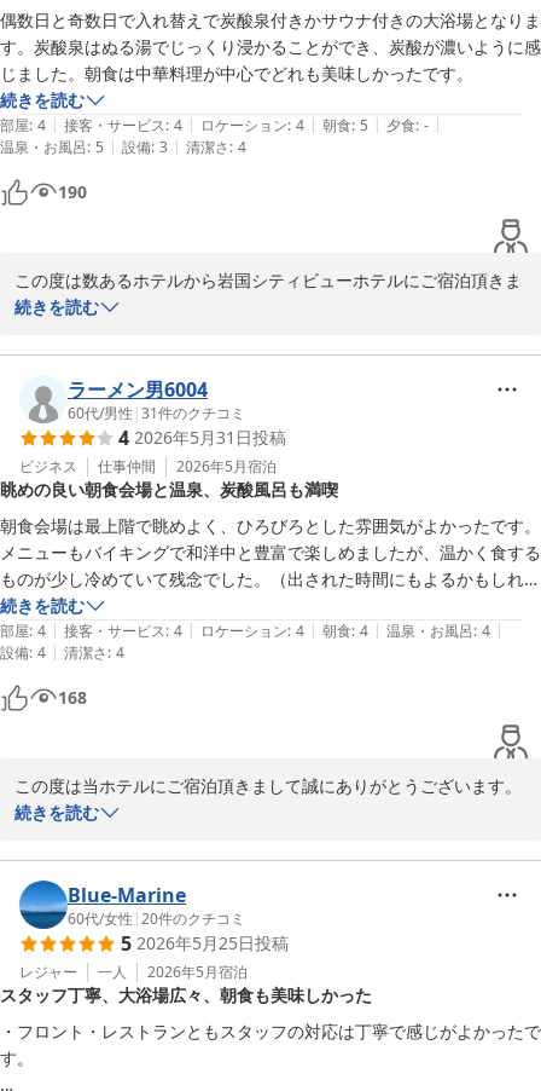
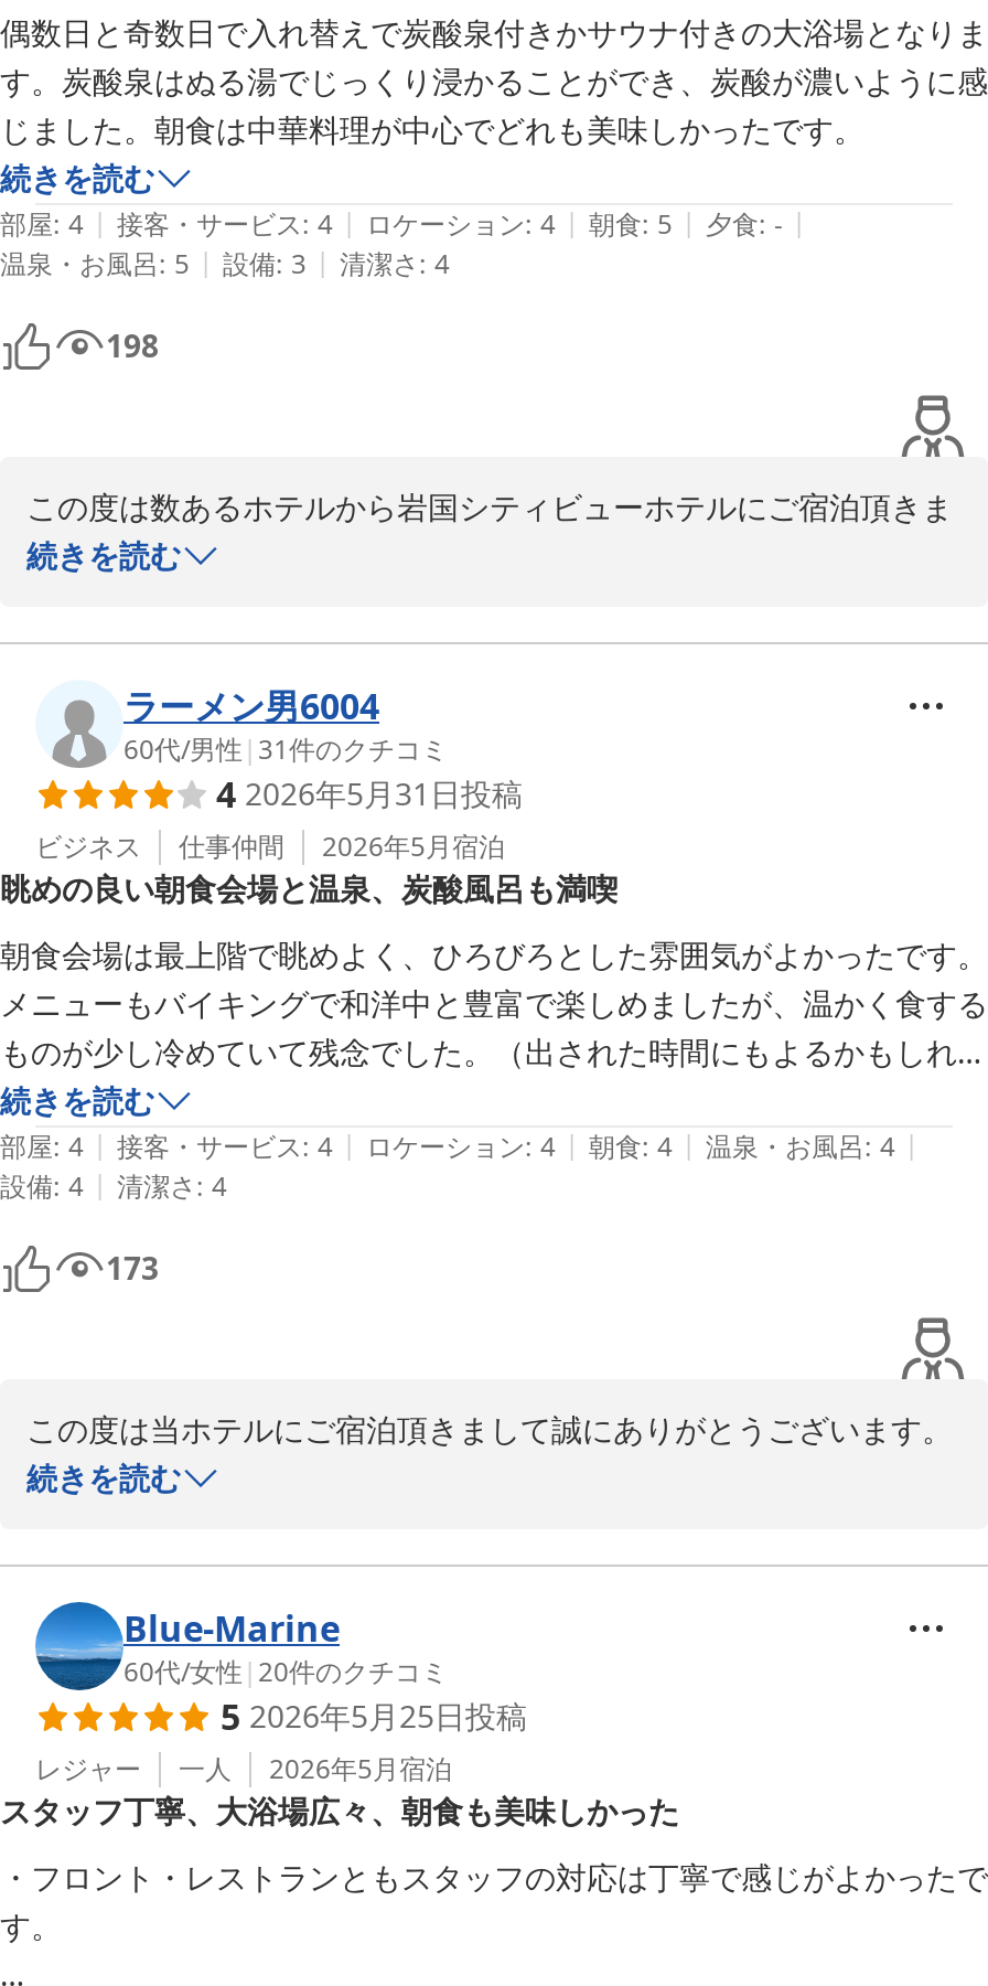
- 190
+ 198

- 168
+ 173
